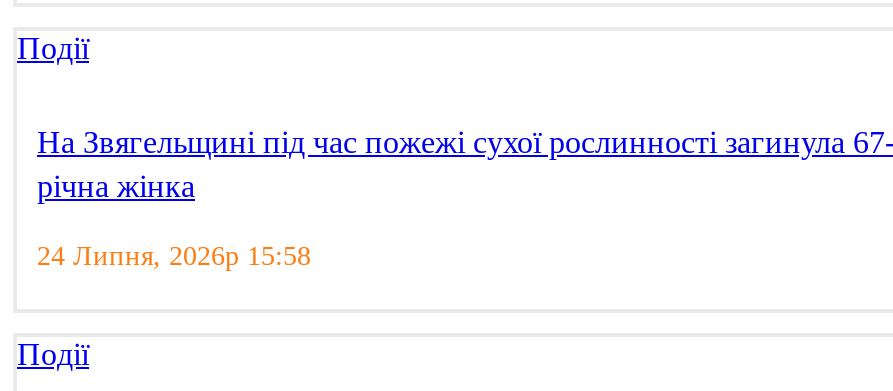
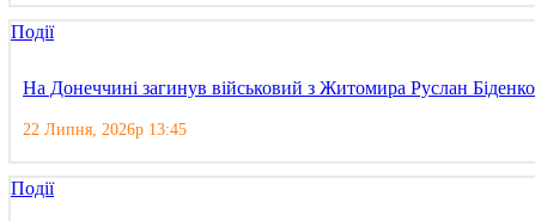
- На Звягельщині під час пожежі сухої рослинності загинула 67-
- річна жінка
+ На Донеччині загинув військовий з Житомира Руслан Біденко

- 24 Липня, 2026р 15:58
+ 22 Липня, 2026р 13:45
